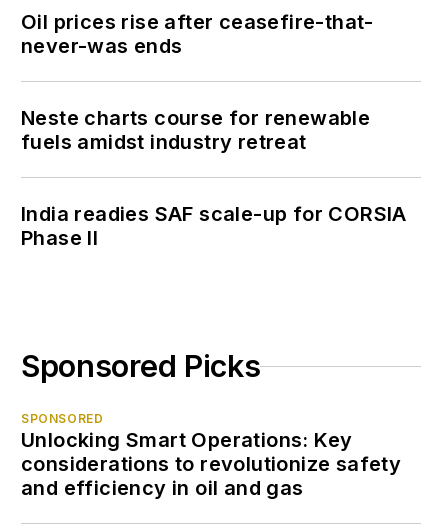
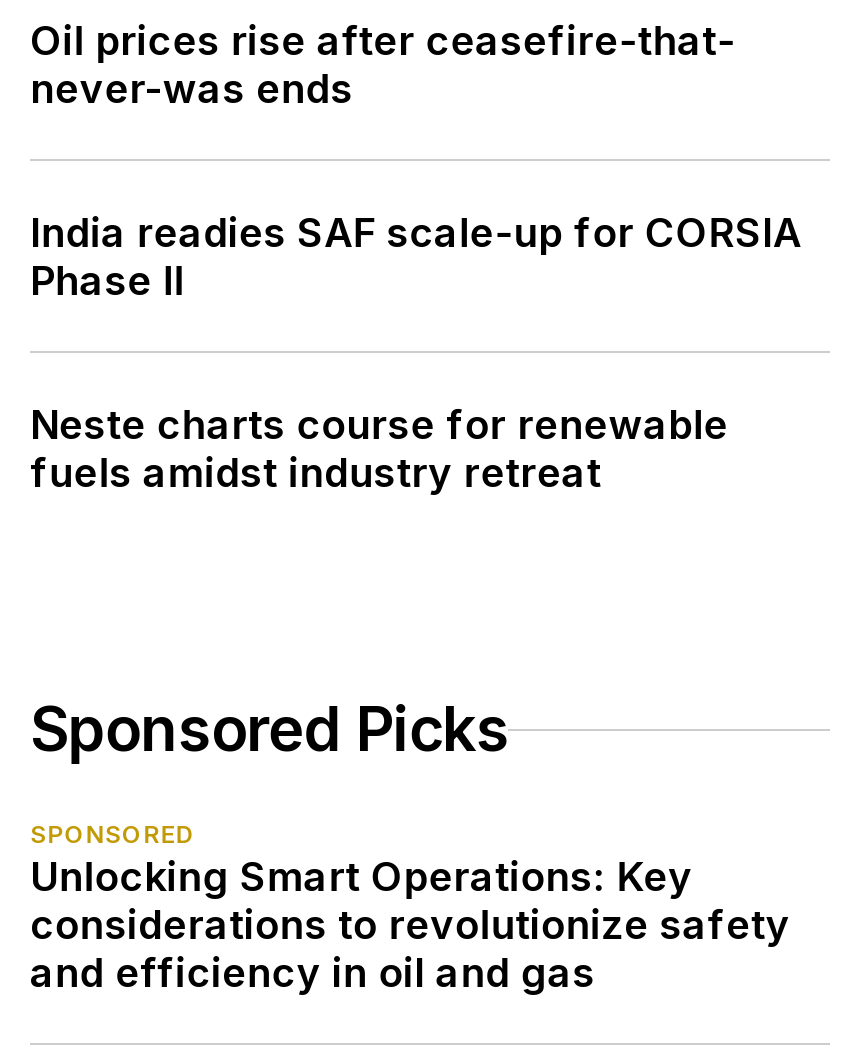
moved down: Neste charts course for renewable | fuels amidst industry retreat

moved up: India readies SAF scale-up for CORSIA | Phase II
